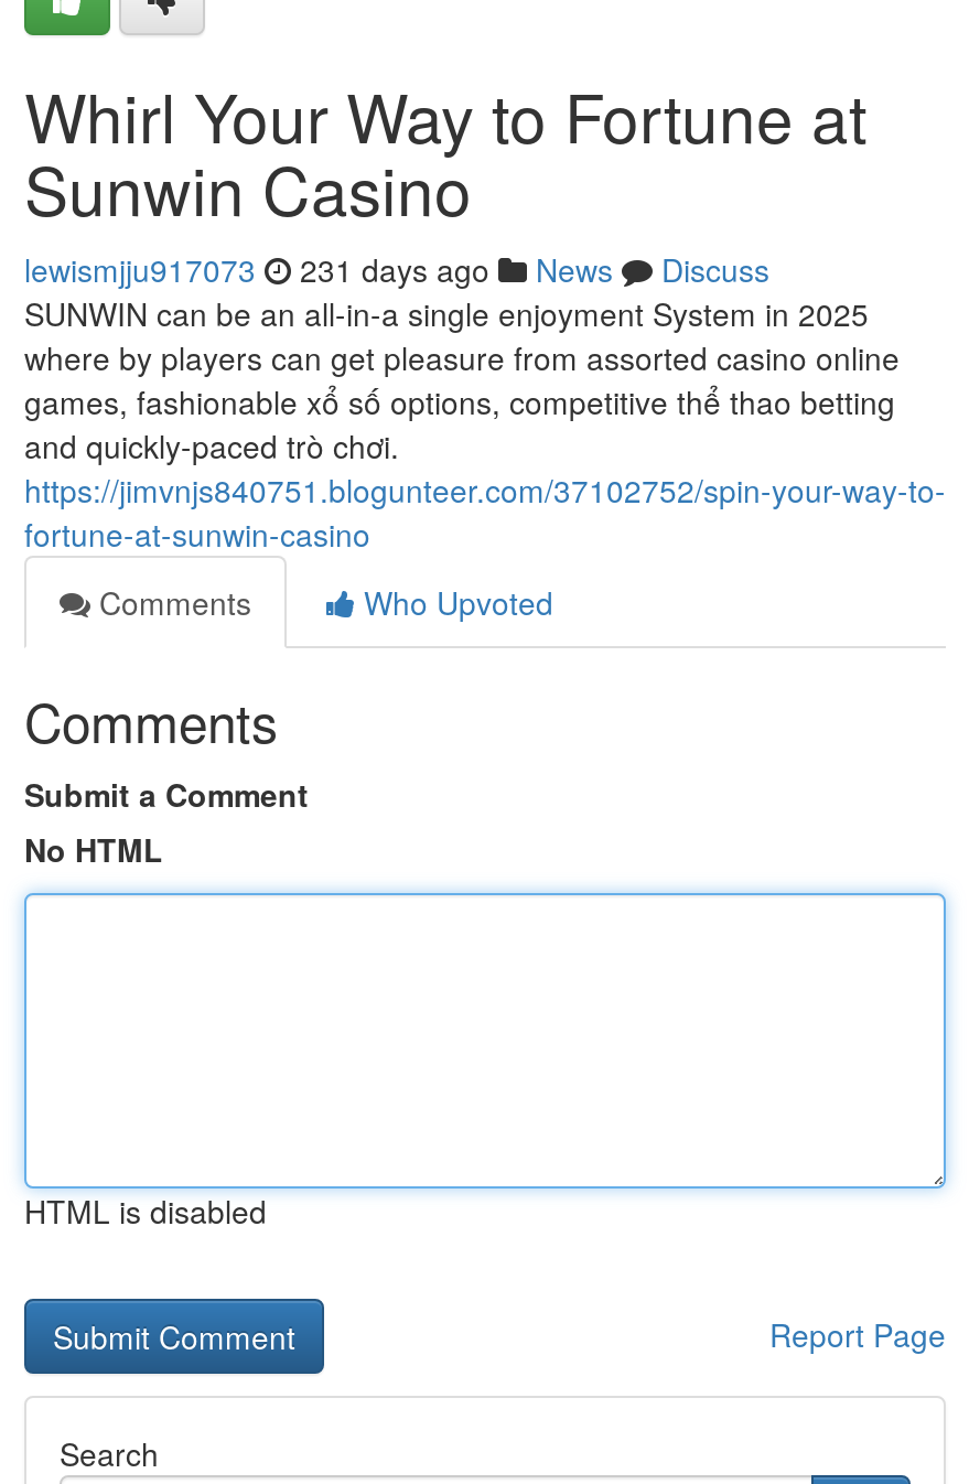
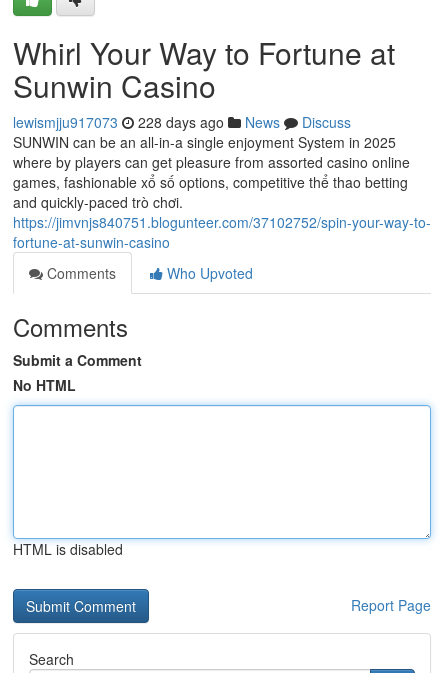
- lewismjju917073 231 days ago News Discuss
+ lewismjju917073 228 days ago News Discuss
